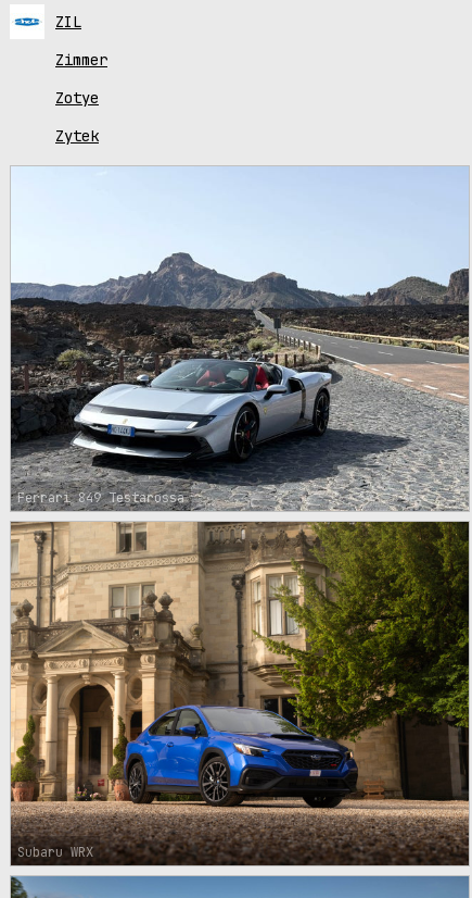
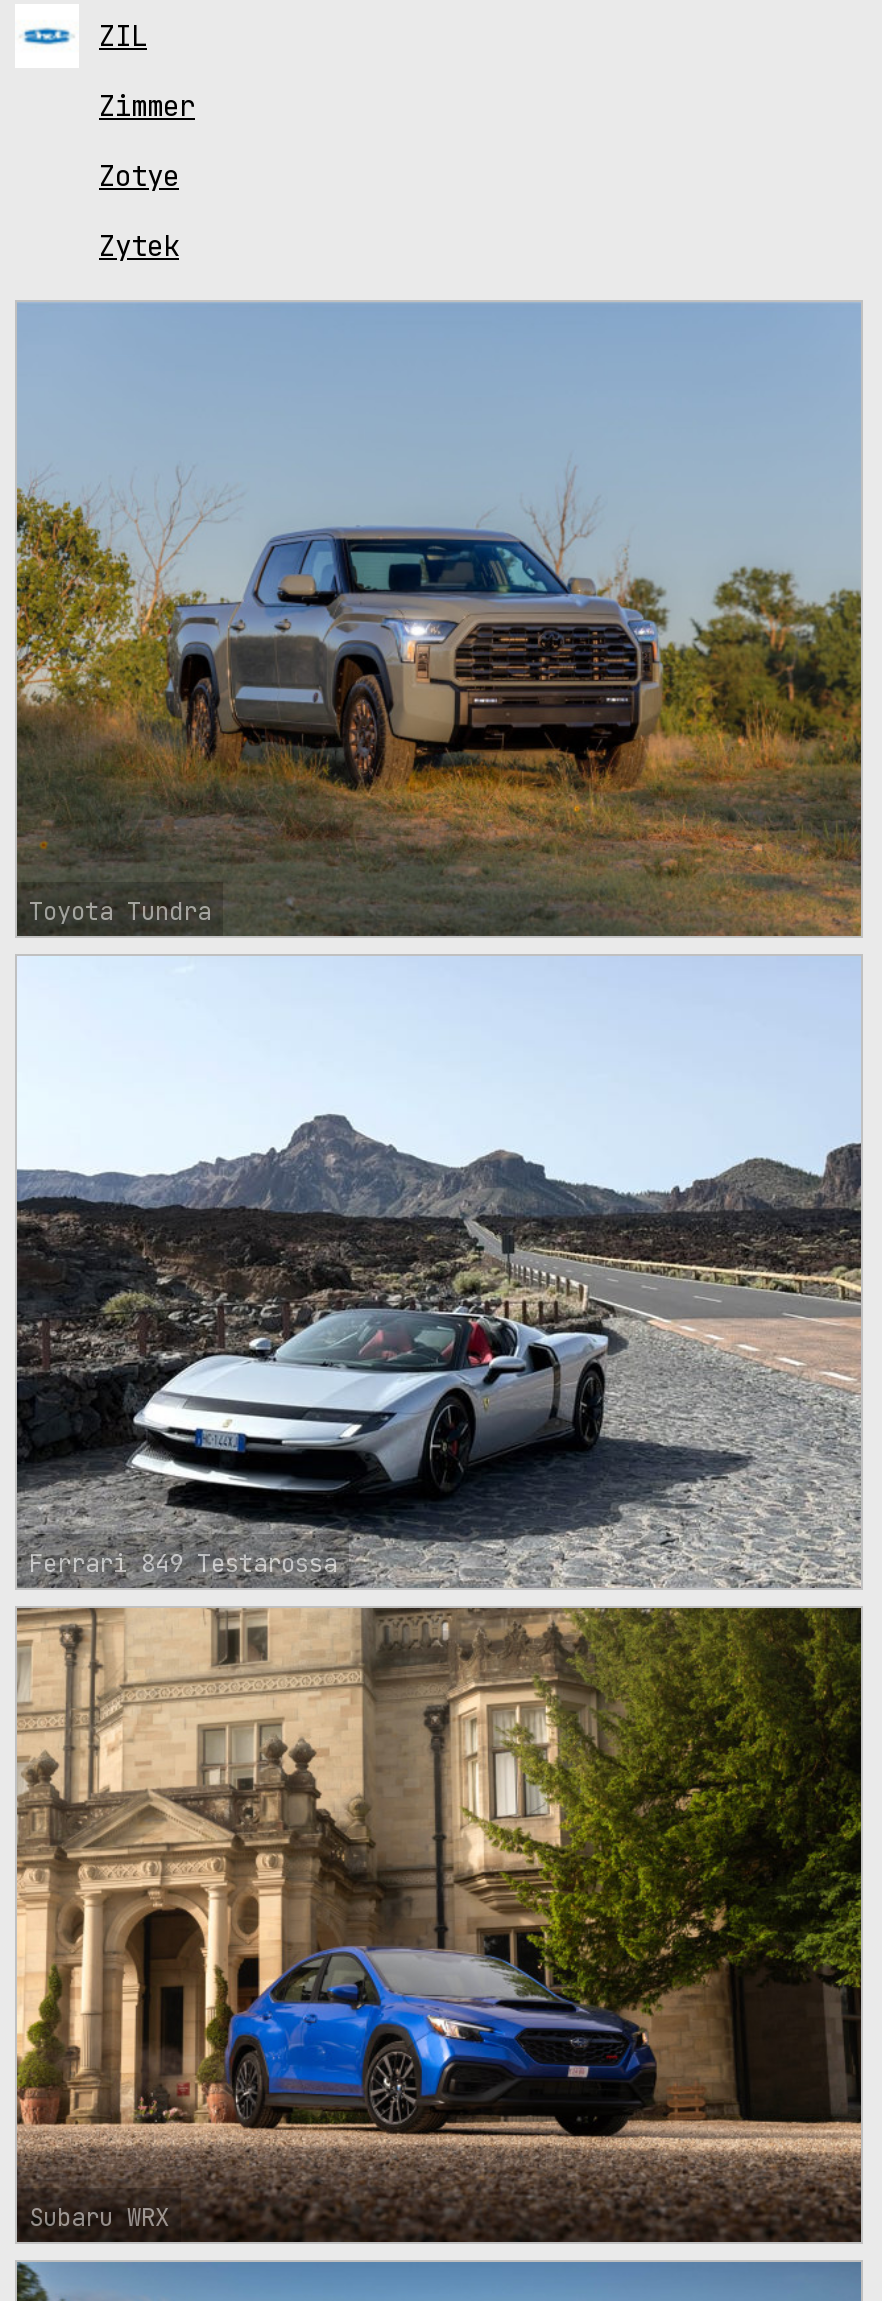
+ [image]
+ Toyota Tundra
